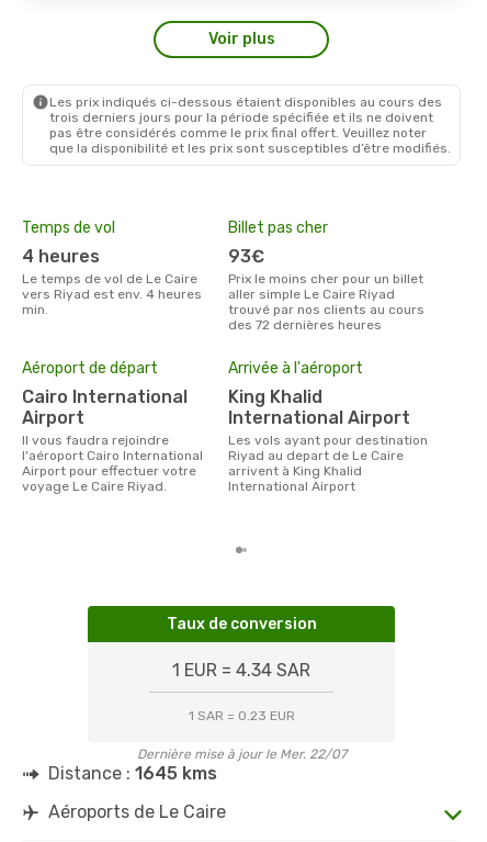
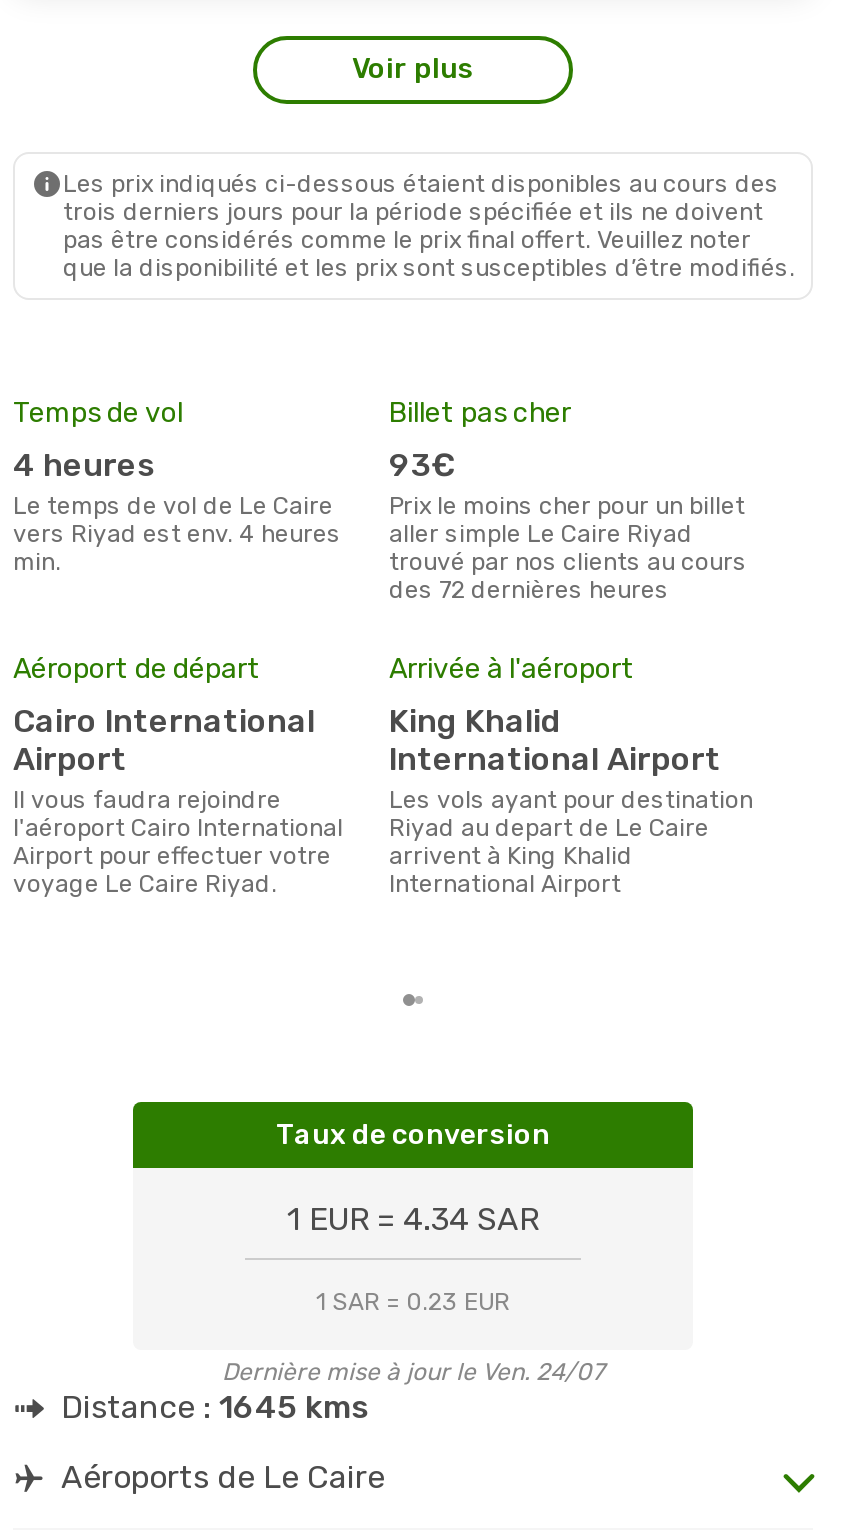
- Dernière mise à jour le Mer. 22/07
+ Dernière mise à jour le Ven. 24/07
